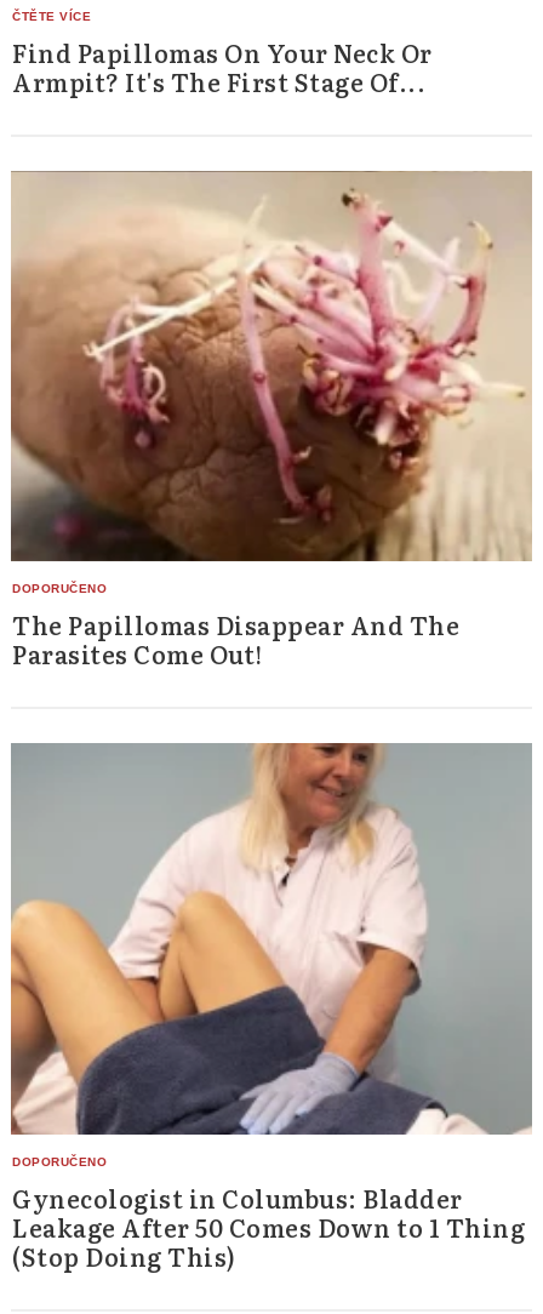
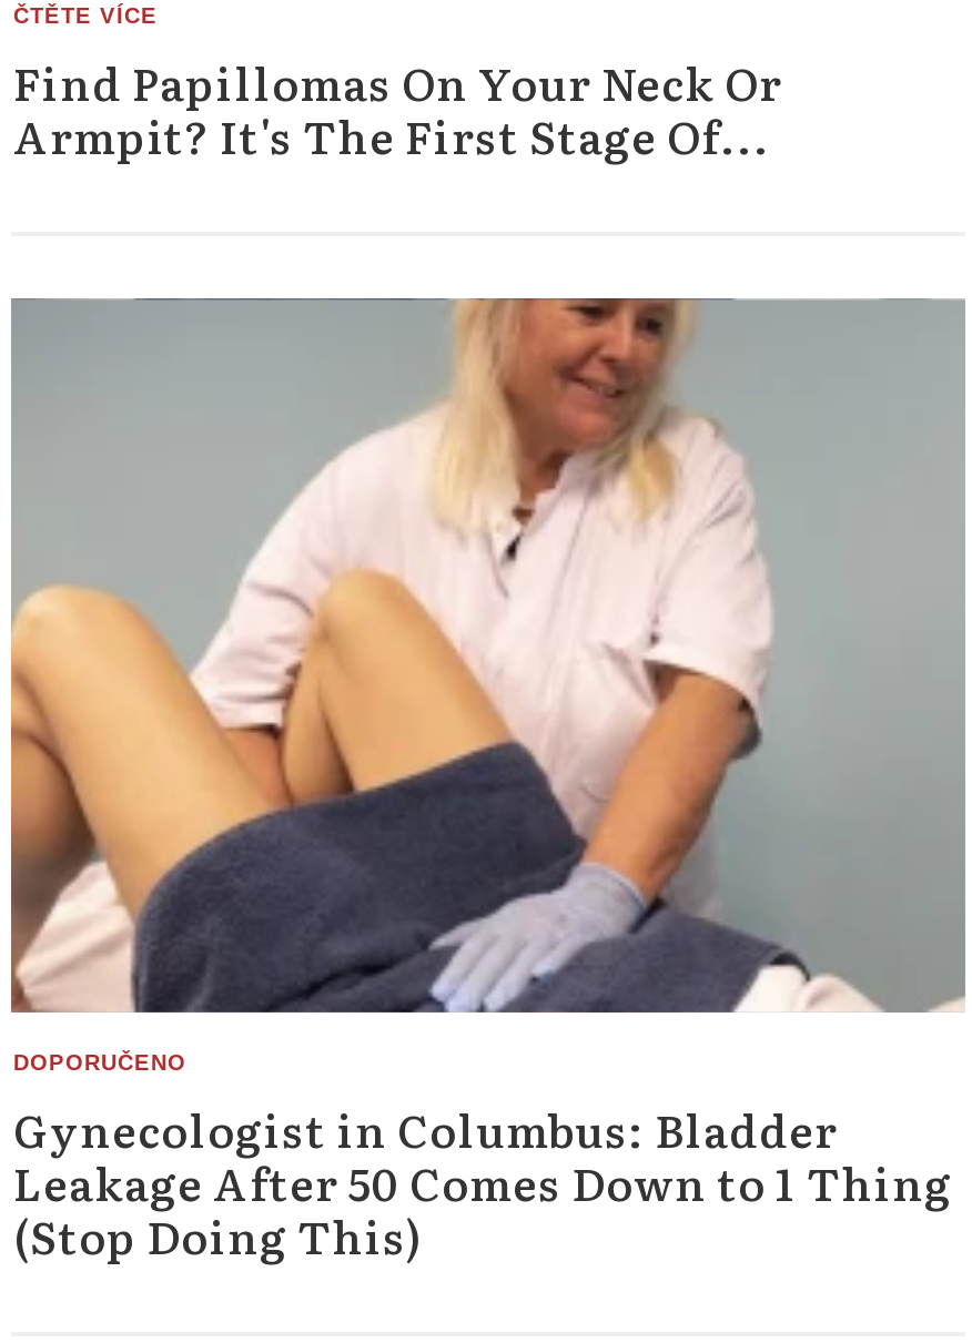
- [image]
- The Papillomas Disappear And The
- Parasites Come Out!
